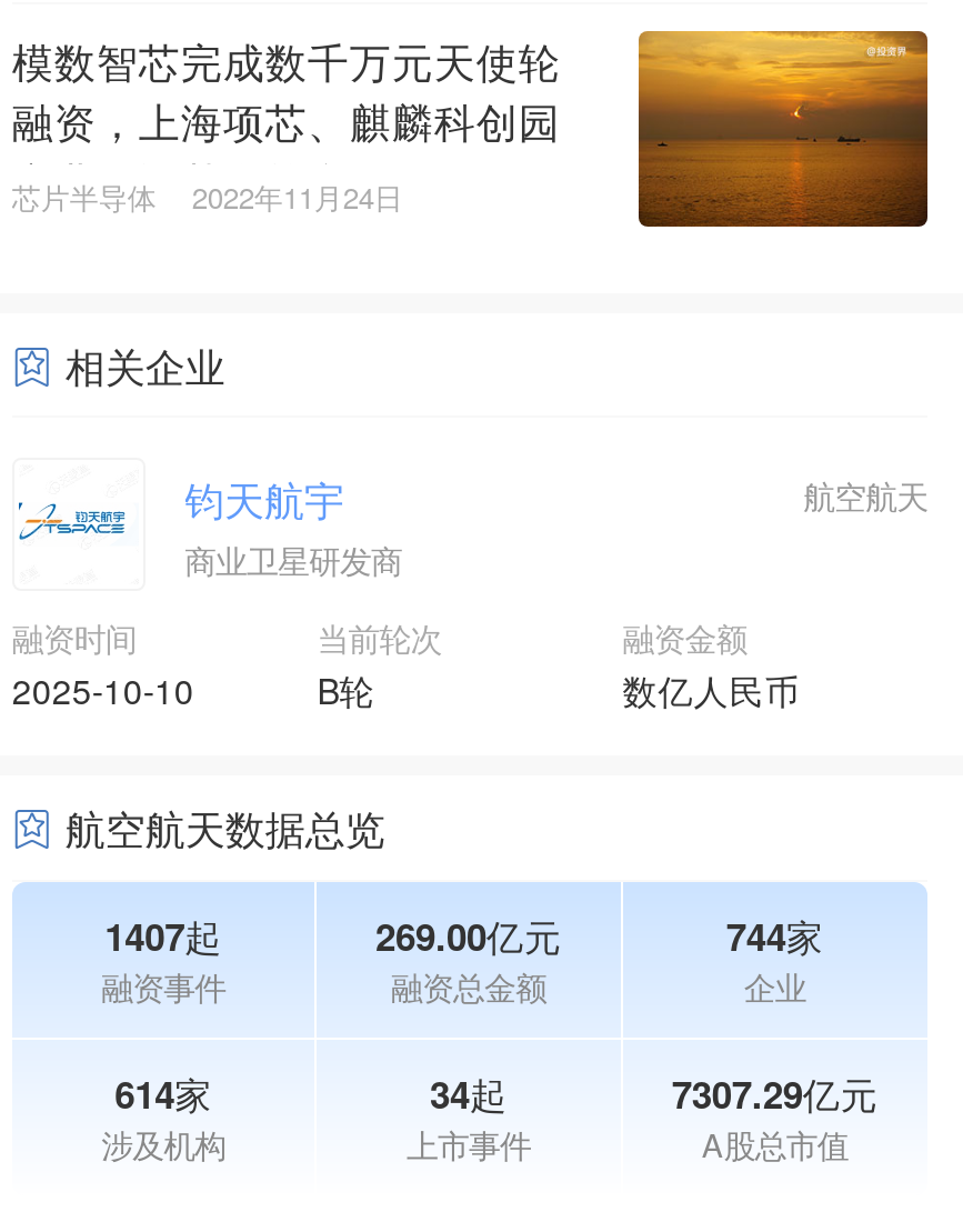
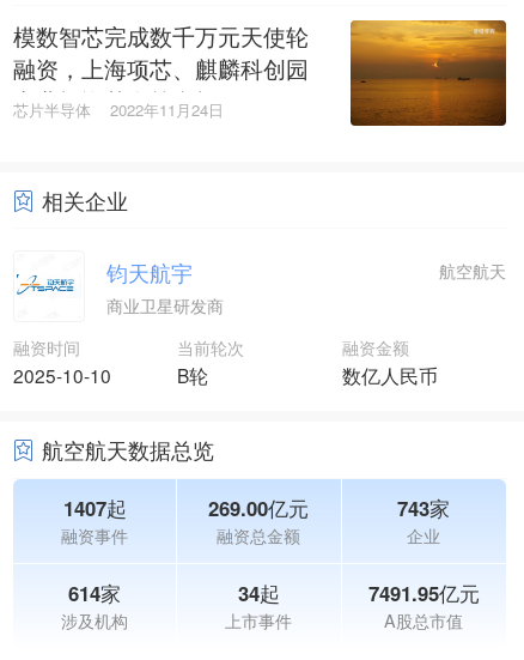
- 744家
+ 743家

- 7307.29亿元
+ 7491.95亿元
